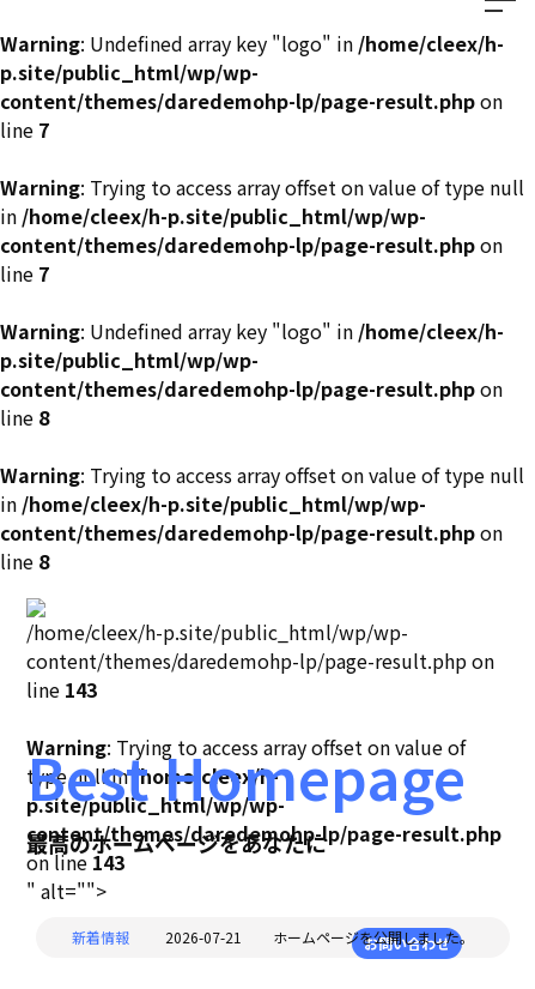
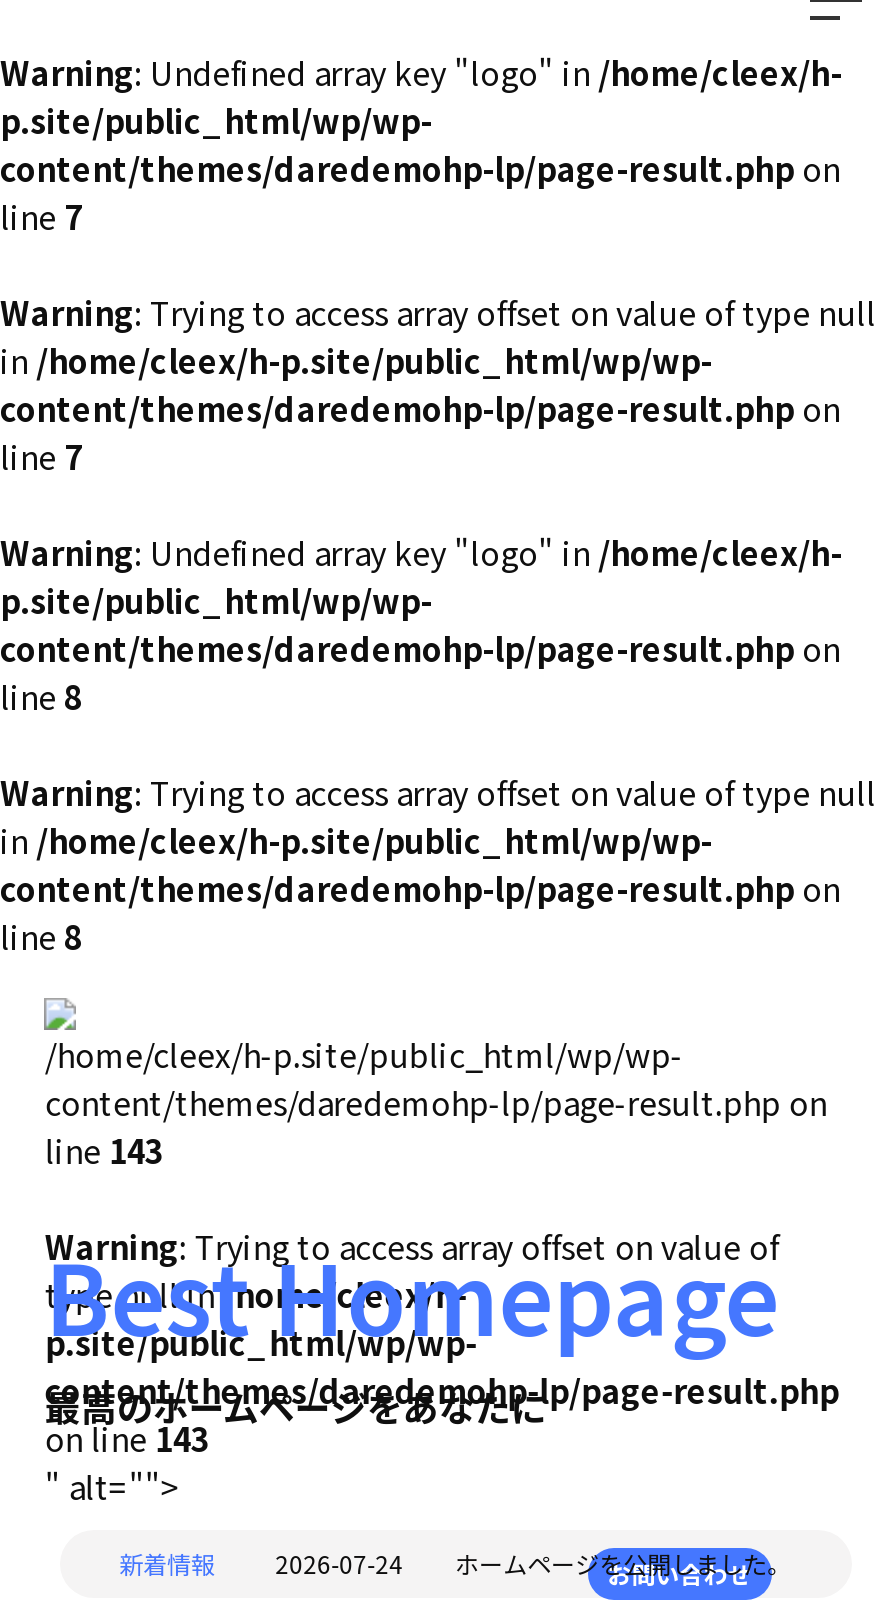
- 2026-07-21
+ 2026-07-24
